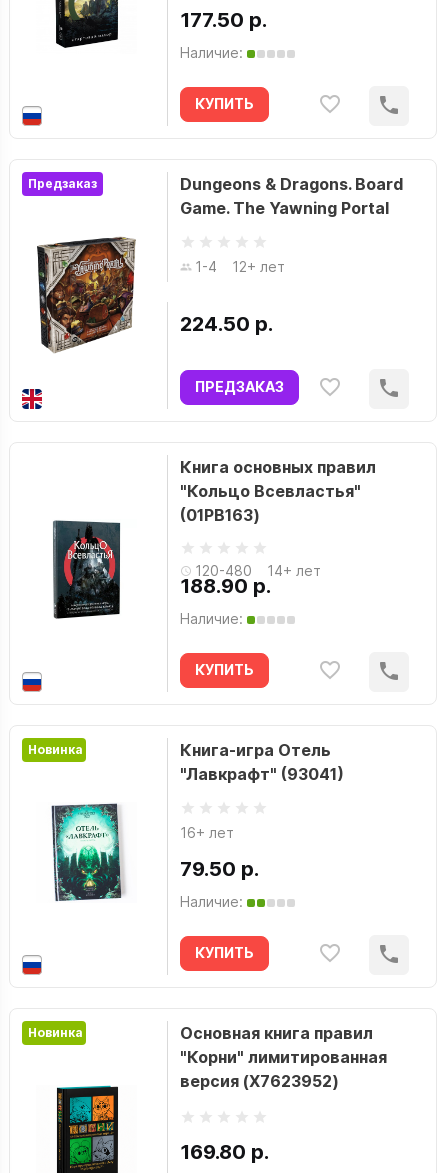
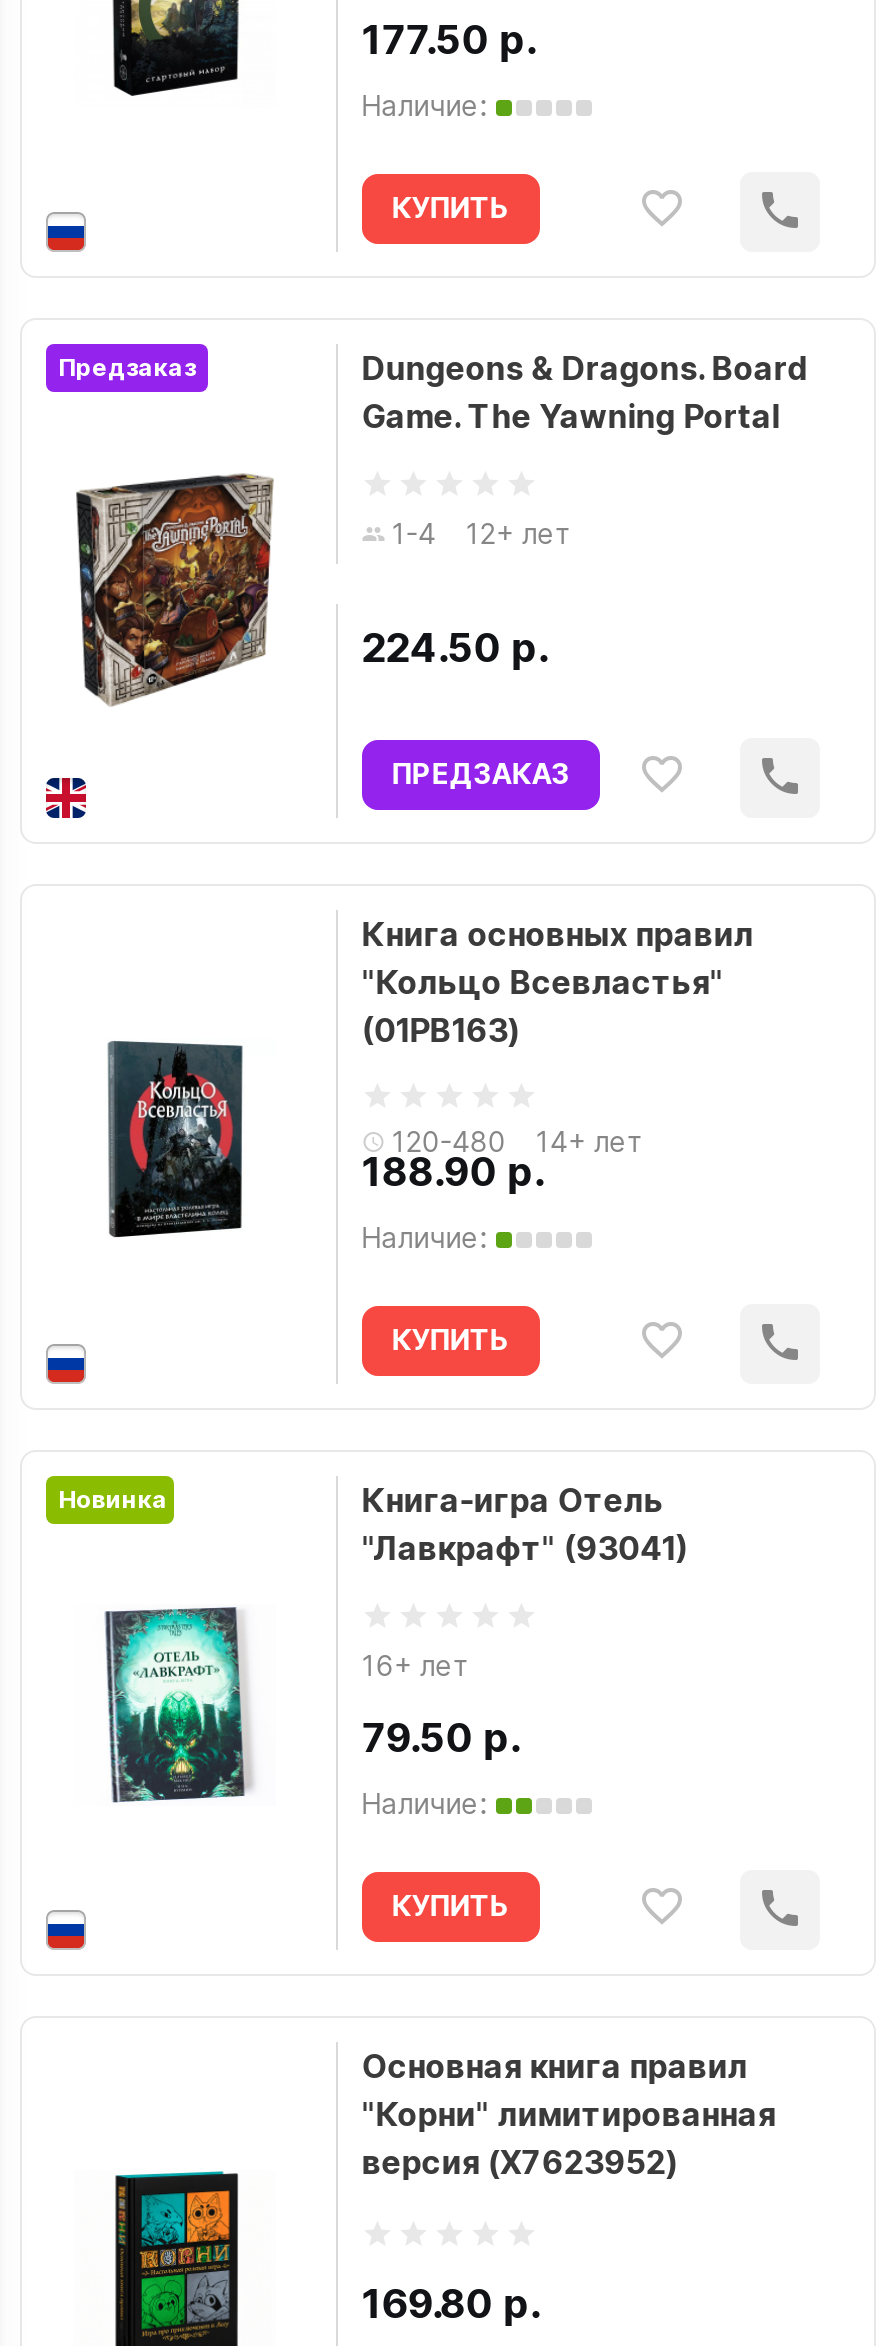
- Новинка
